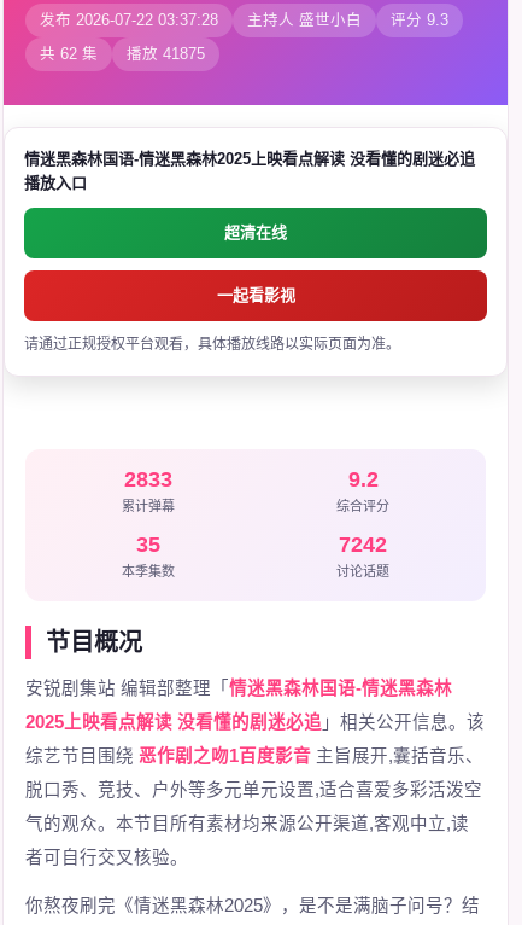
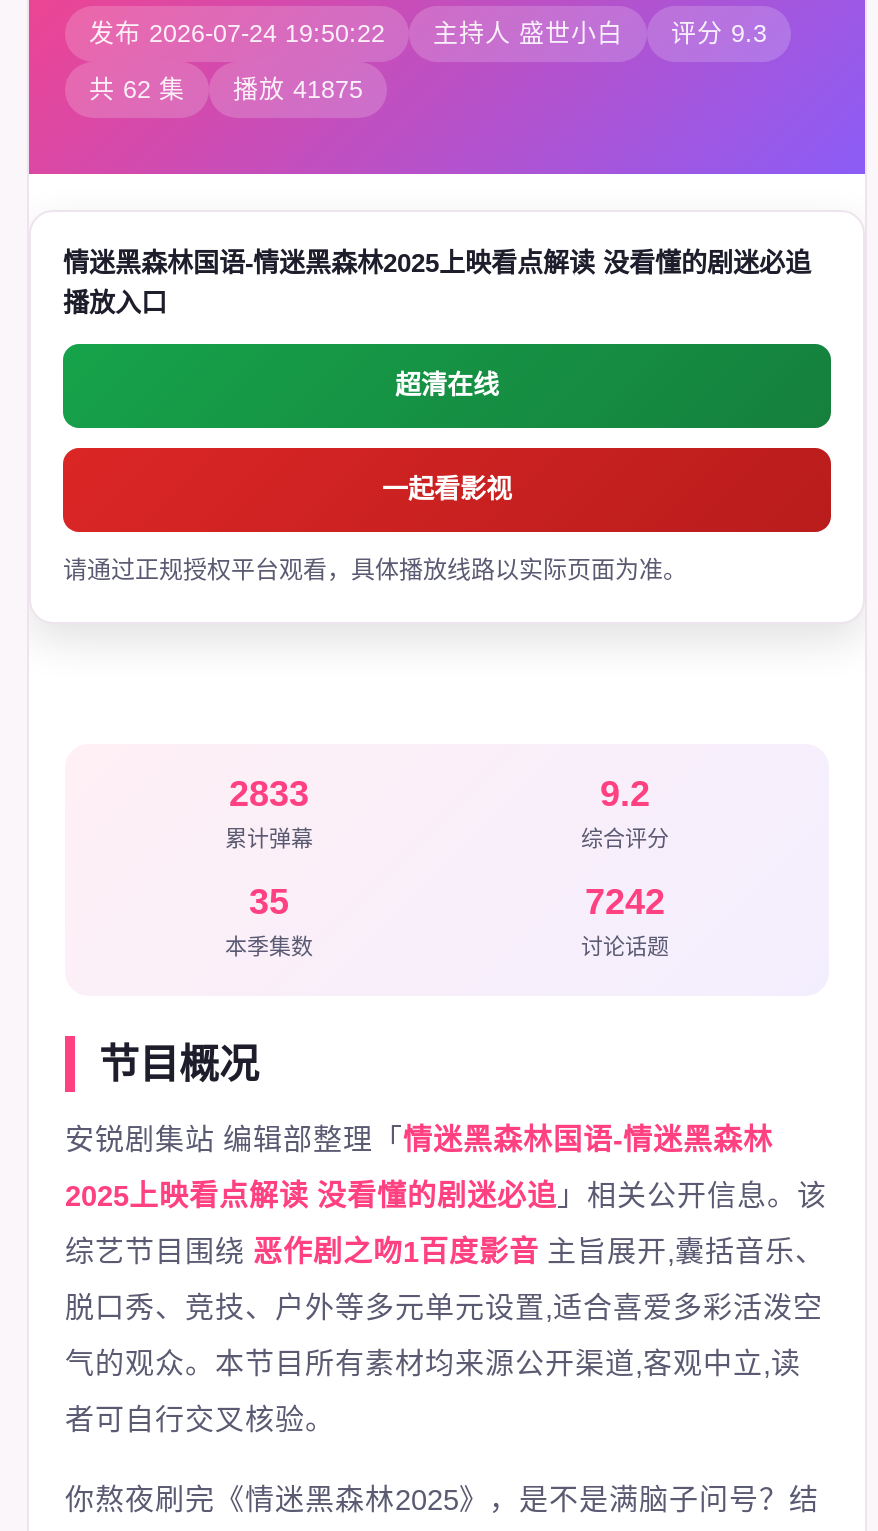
- 发布 2026-07-22 03:37:28 主持人 盛世小白 评分 9.3
+ 发布 2026-07-24 19:50:22 主持人 盛世小白 评分 9.3
